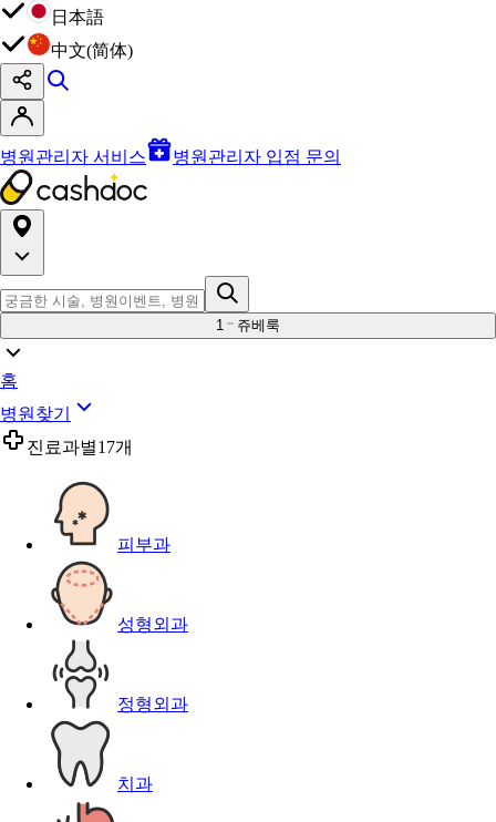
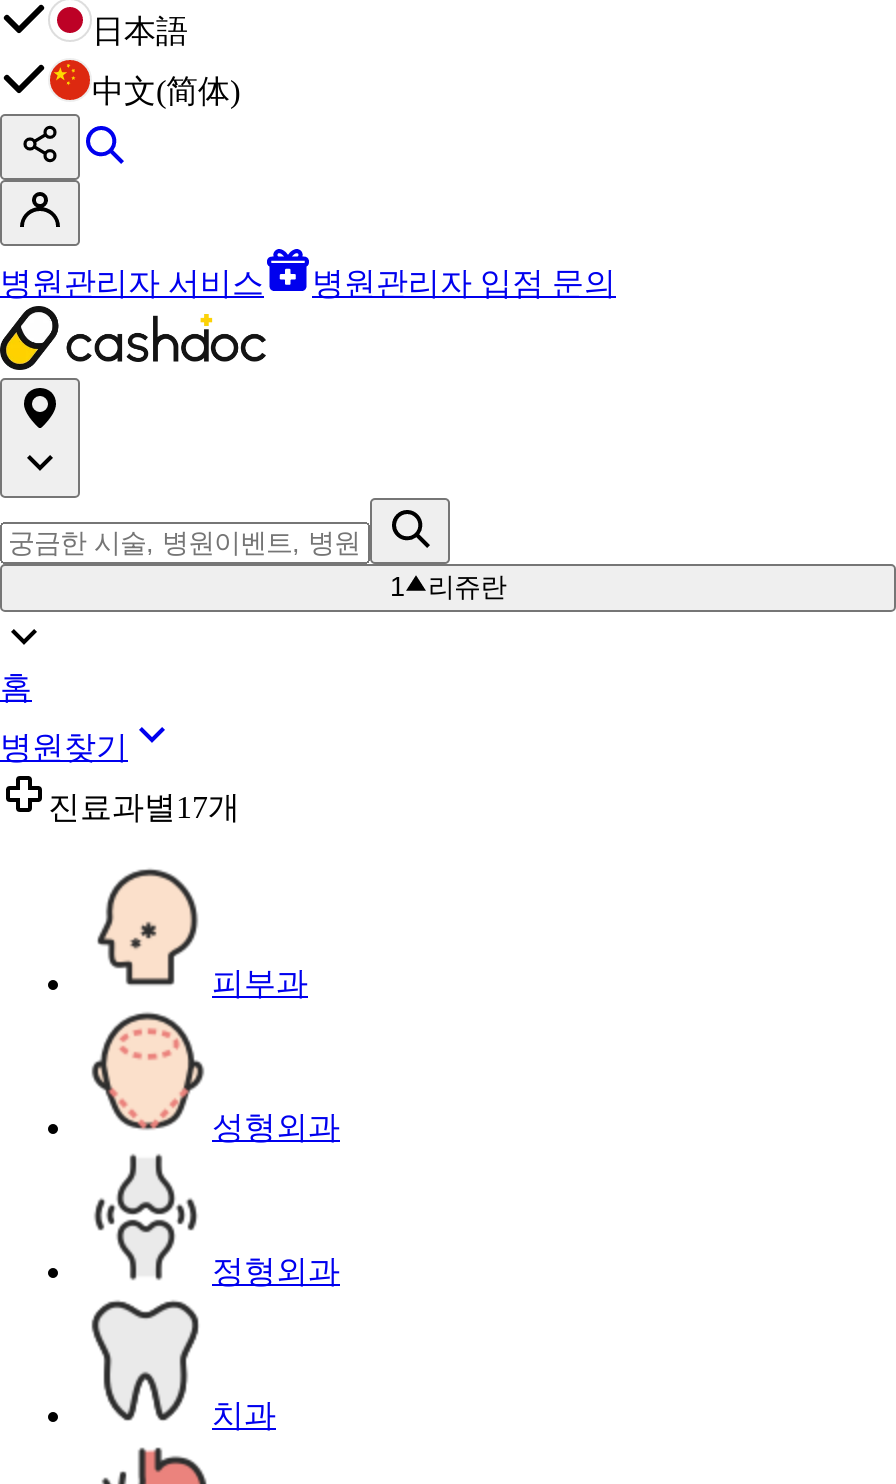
- 쥬베룩
+ 리쥬란
